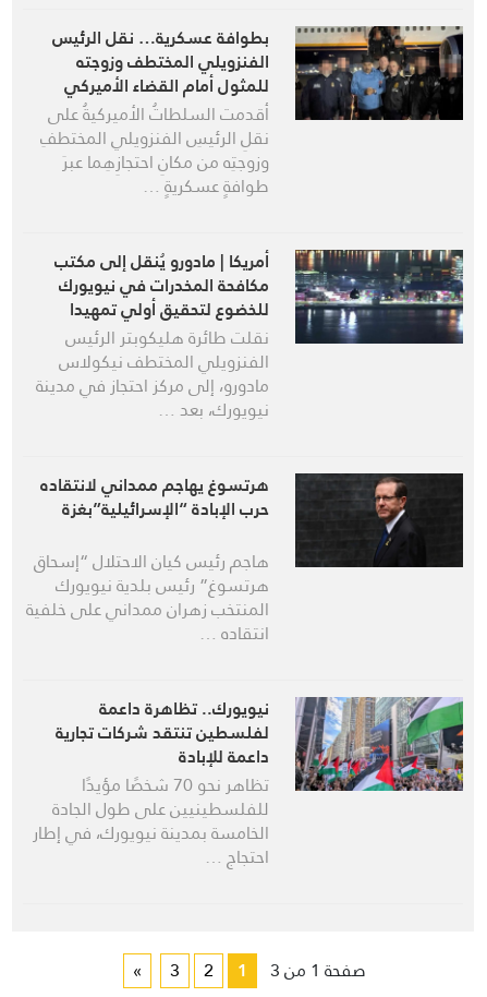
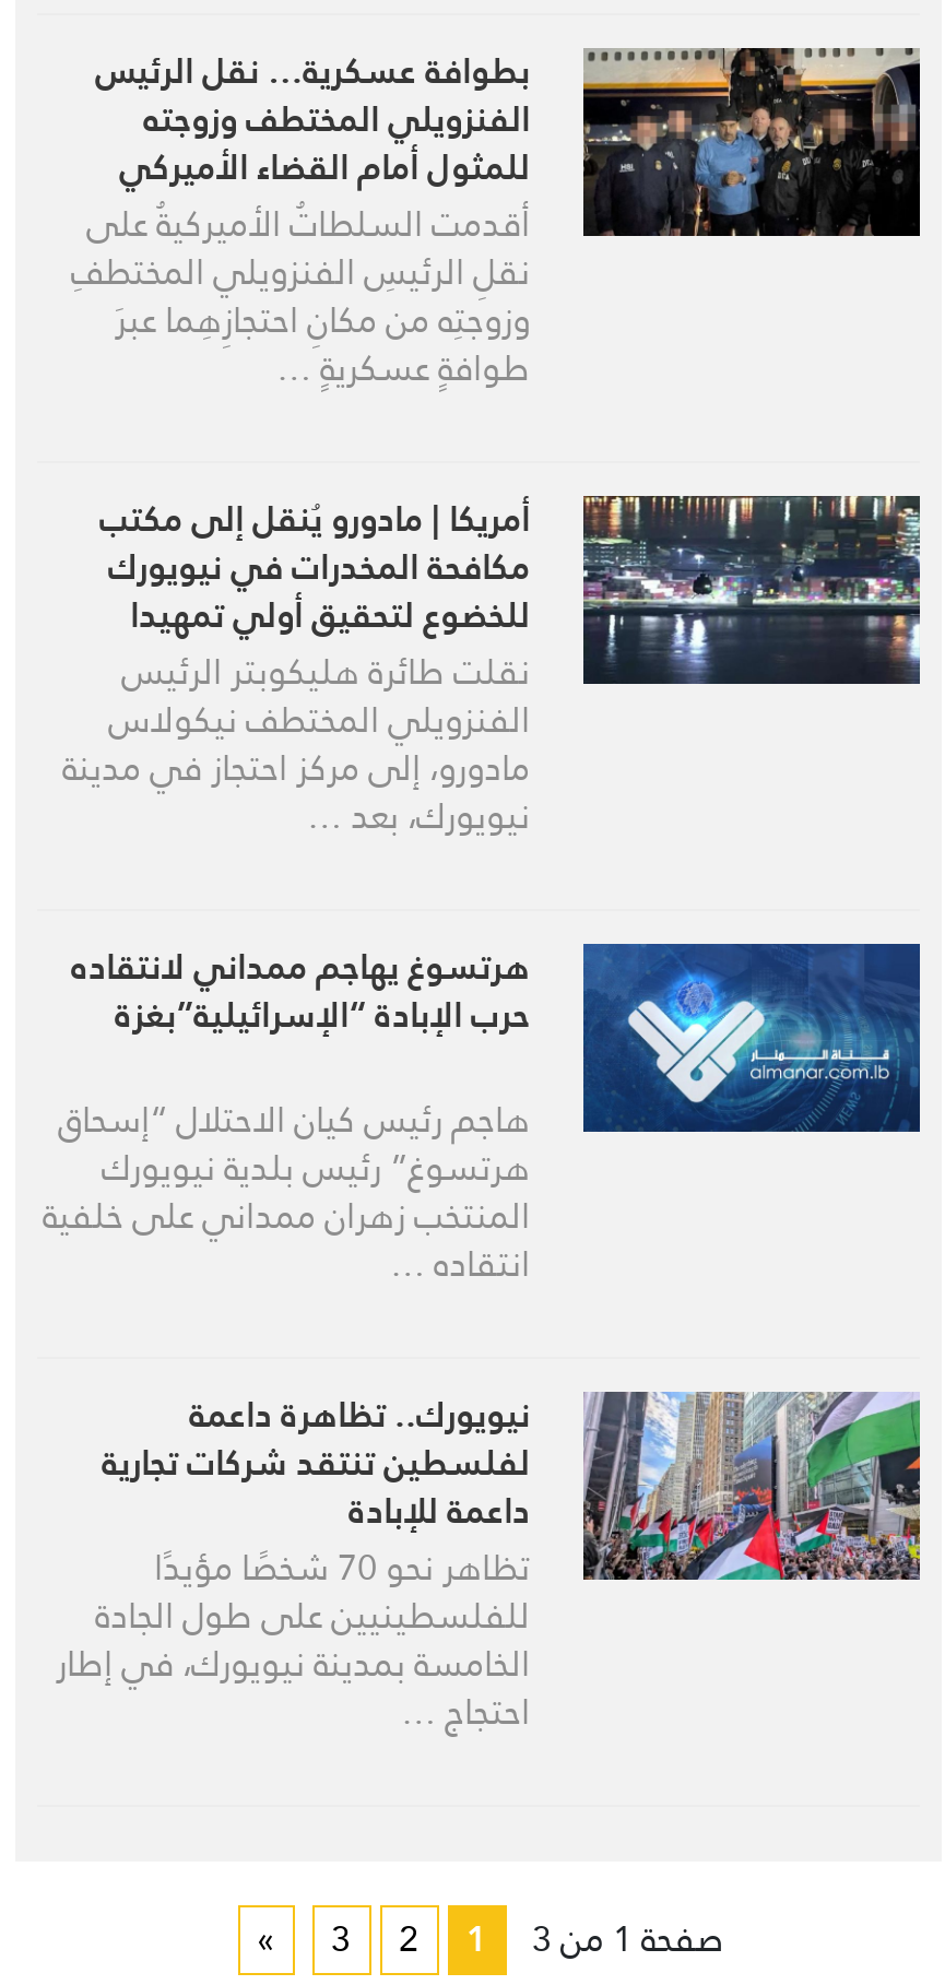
- [image]
+ [image]
